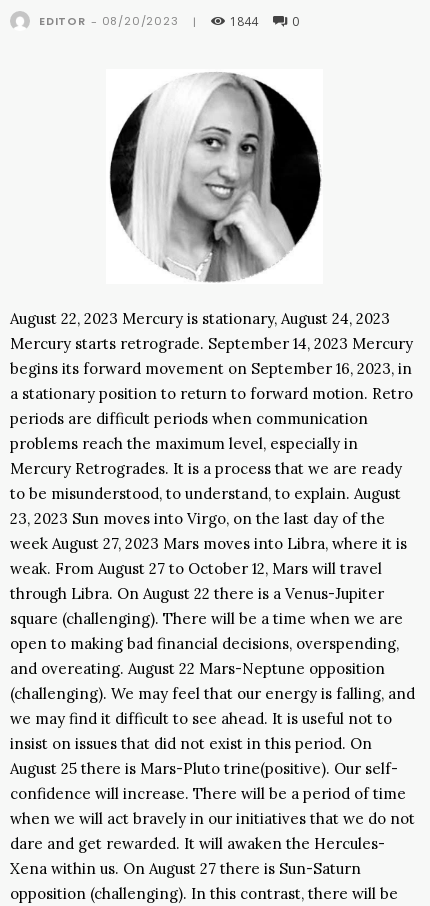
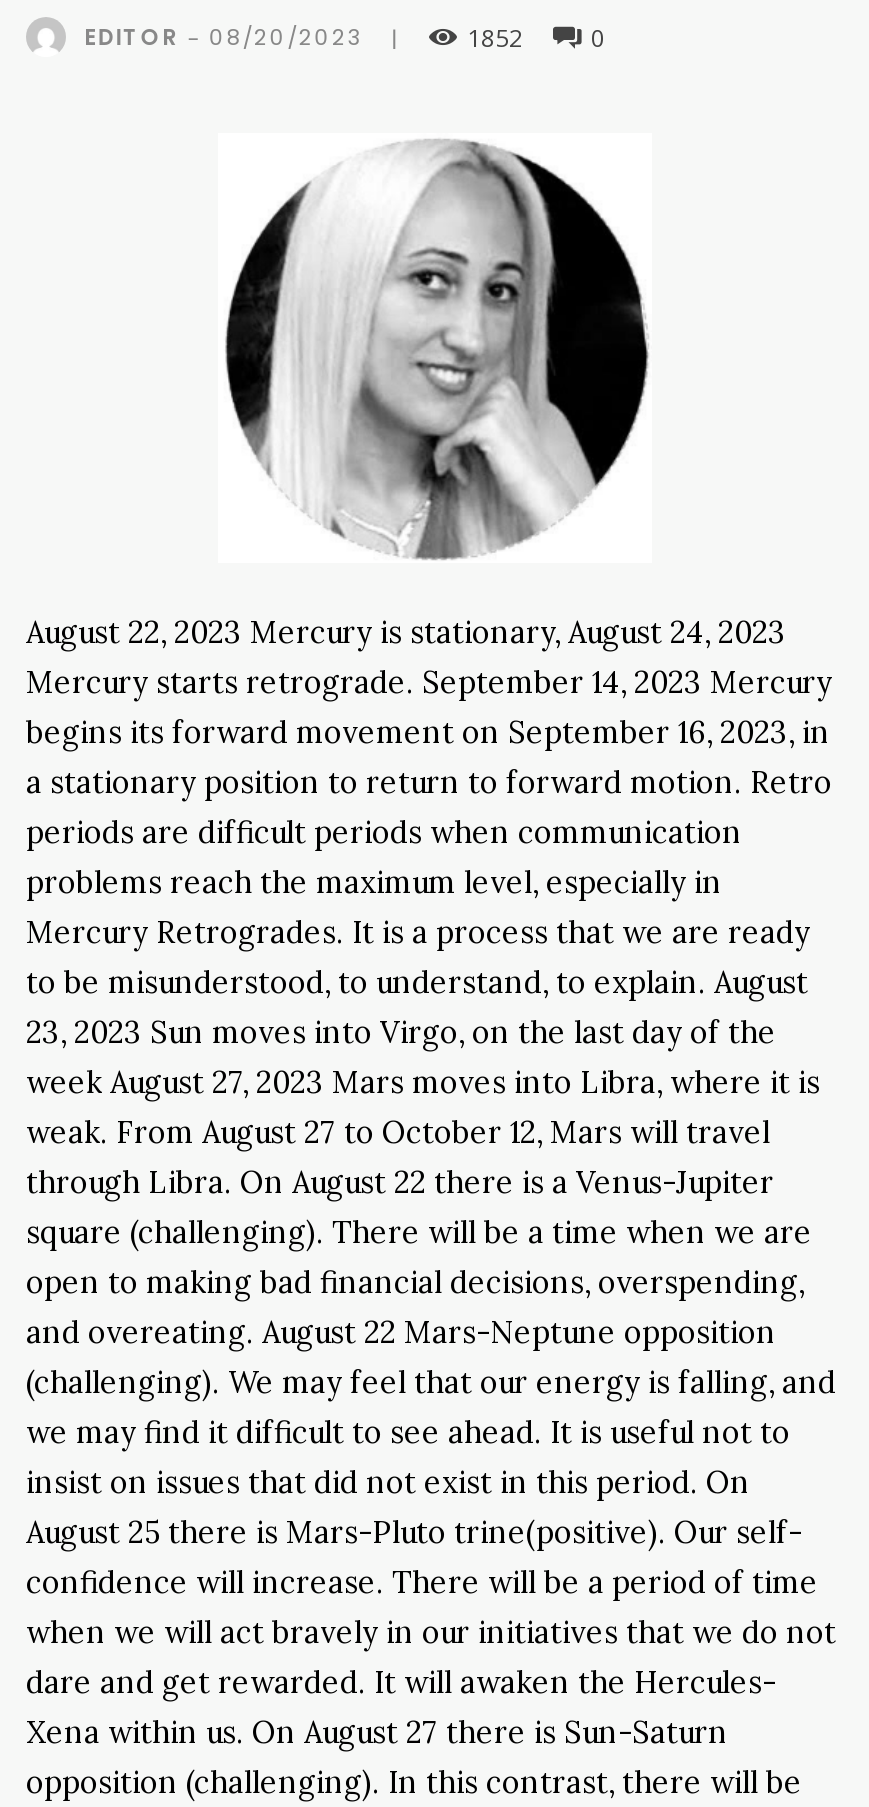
- 1844
+ 1852
